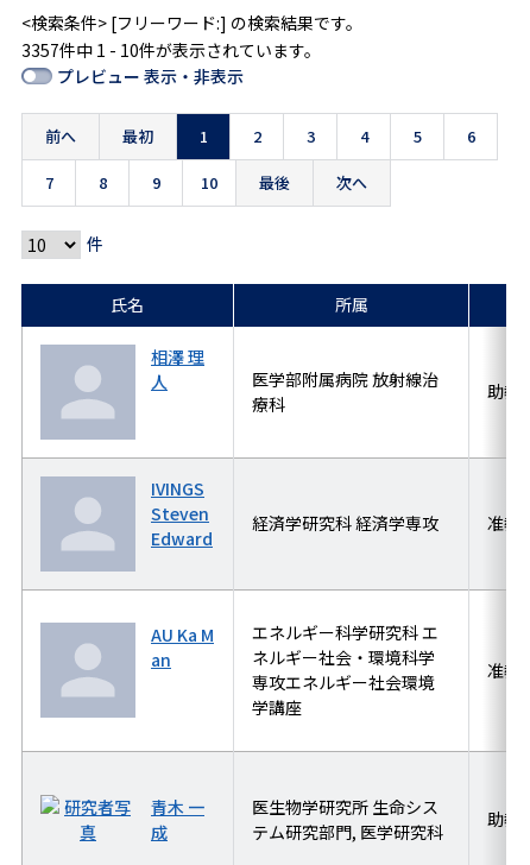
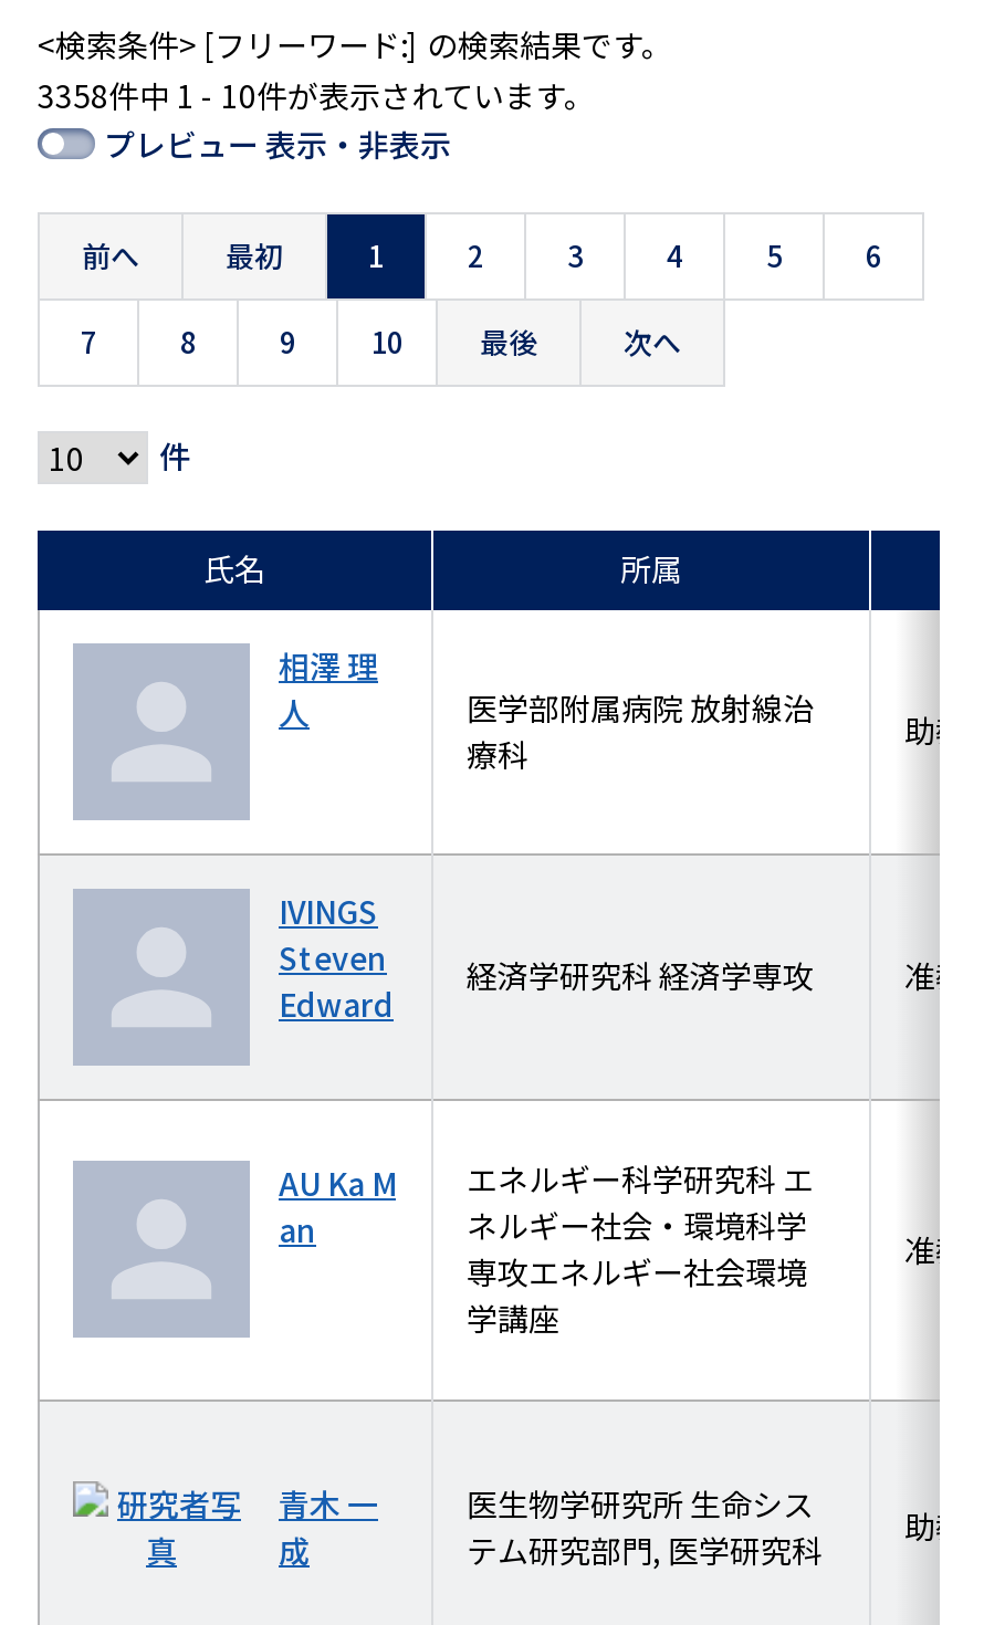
- 3357件中 1 - 10件が表示されています。
+ 3358件中 1 - 10件が表示されています。
